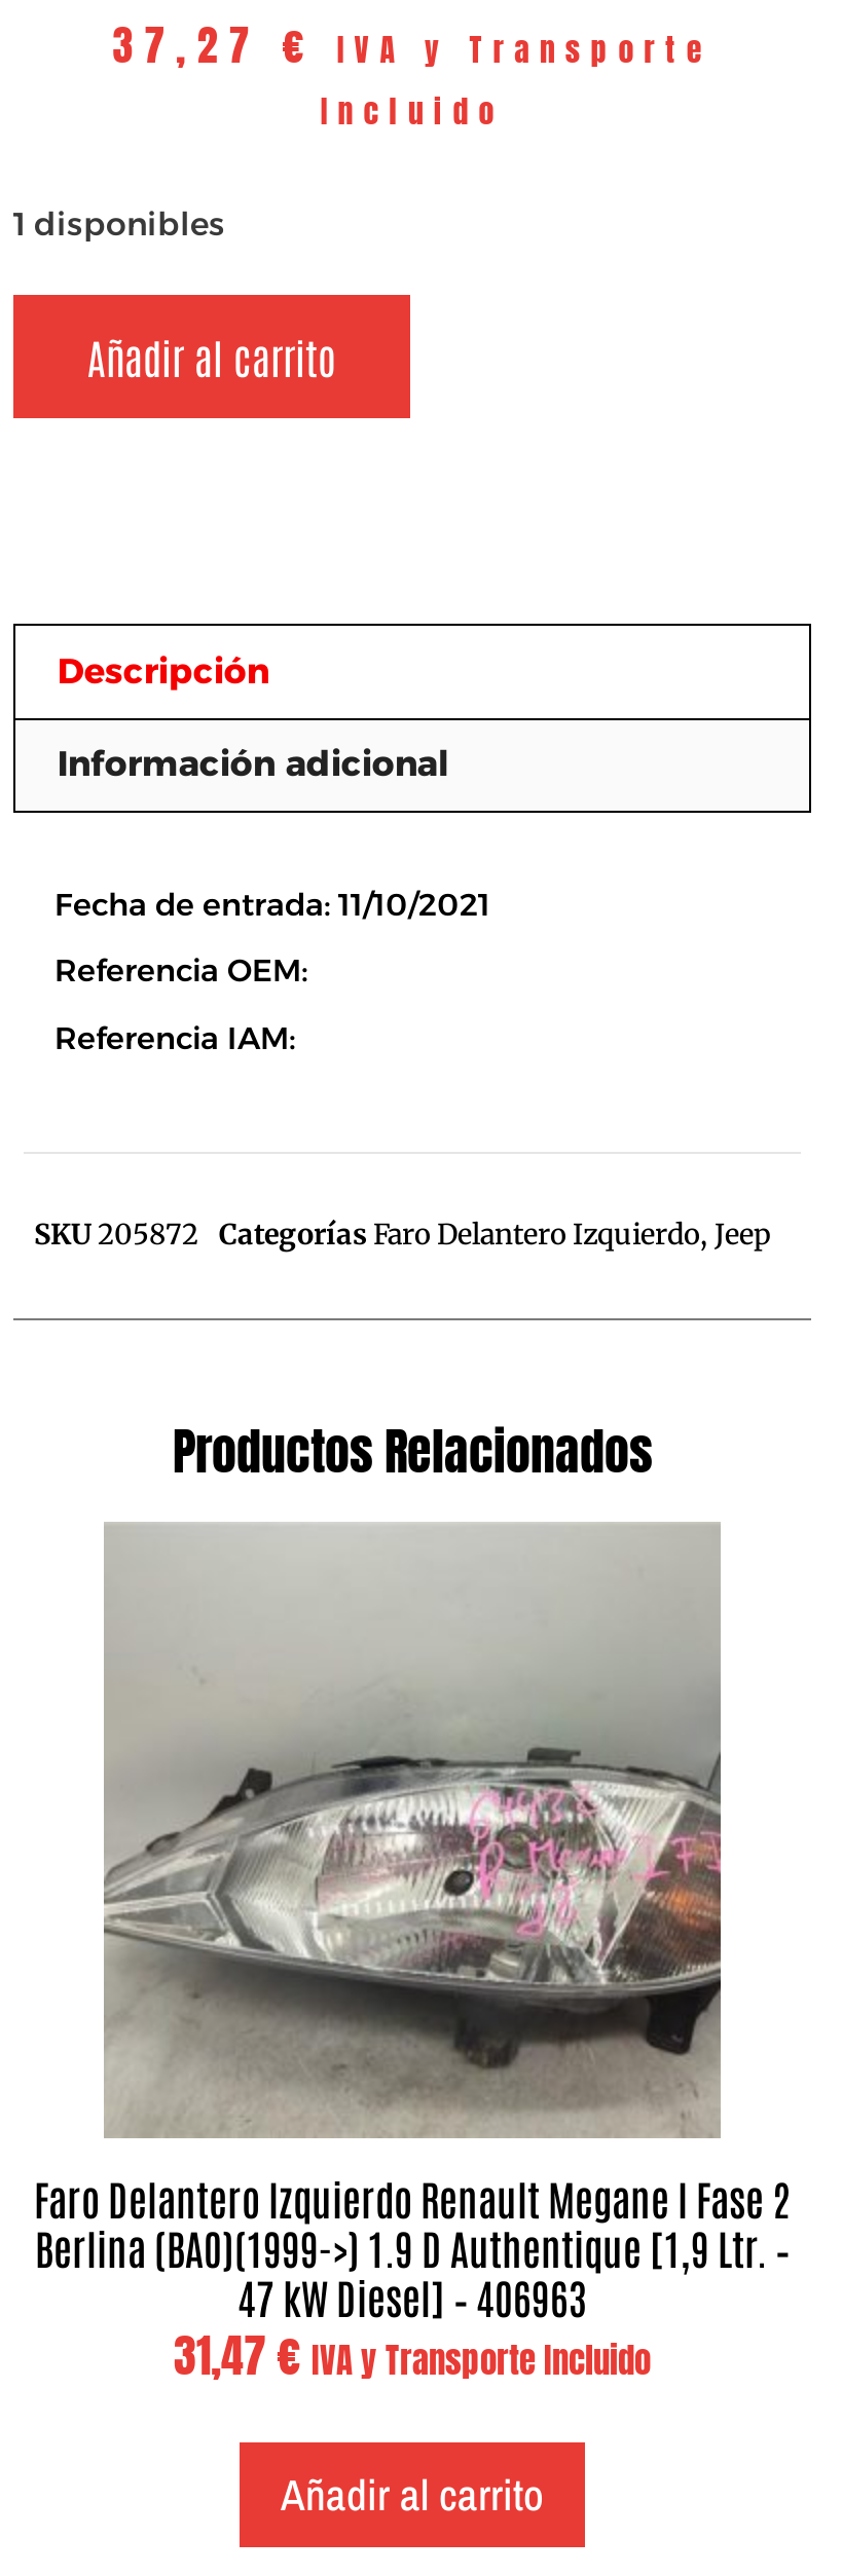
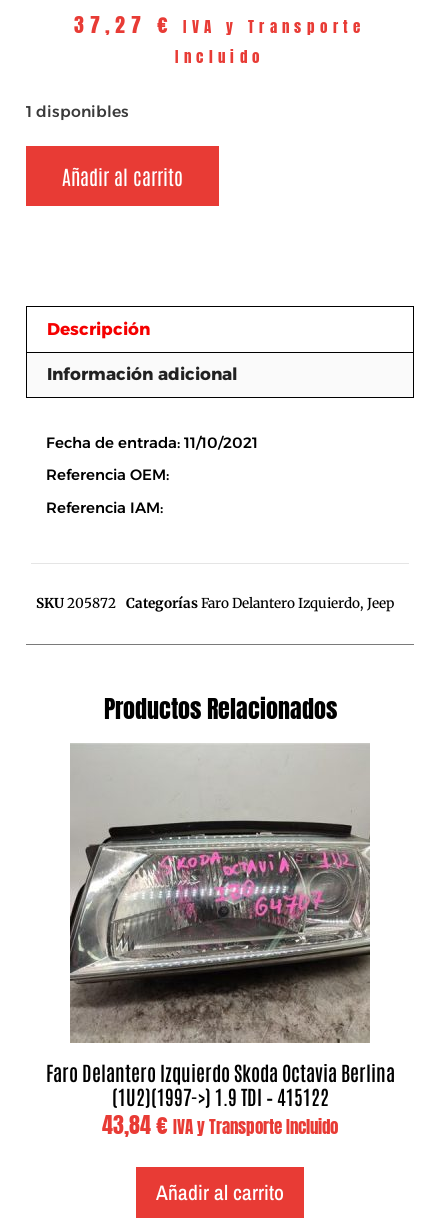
- [image]
- Faro Delantero Izquierdo Renault Megane I Fase 2
- Berlina (BA0)(1999->) 1.9 D Authentique [1,9 Ltr. –
- 47 kW Diesel] – 406963
- 31,47 € IVA y Transporte Incluido
+ [image]
+ Faro Delantero Izquierdo Skoda Octavia Berlina
+ (1U2)(1997->) 1.9 TDI – 415122
+ 43,84€ IVA y Transporte Incluido
